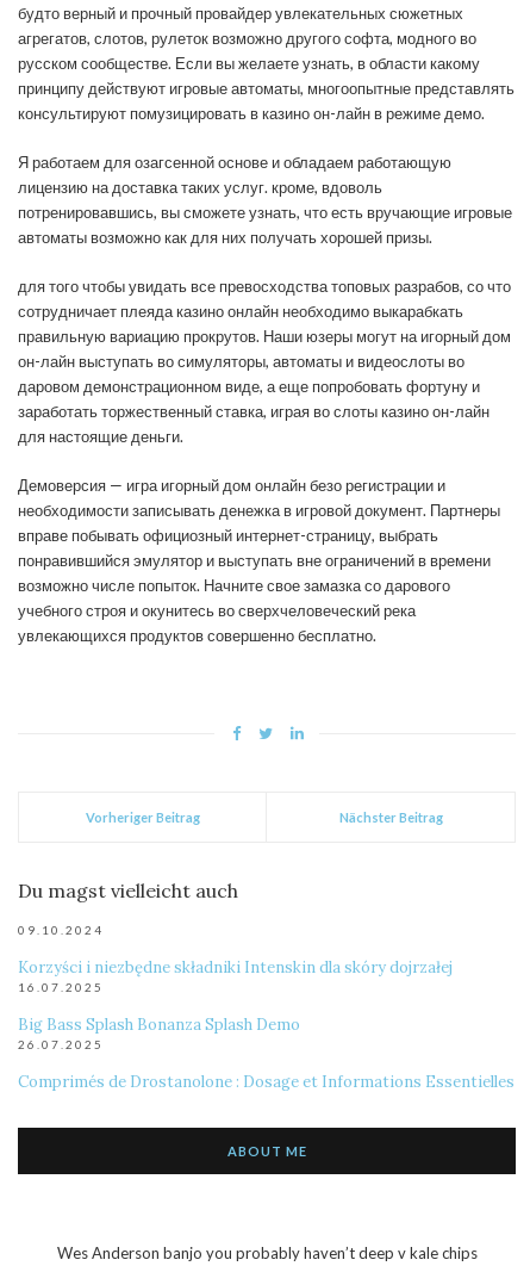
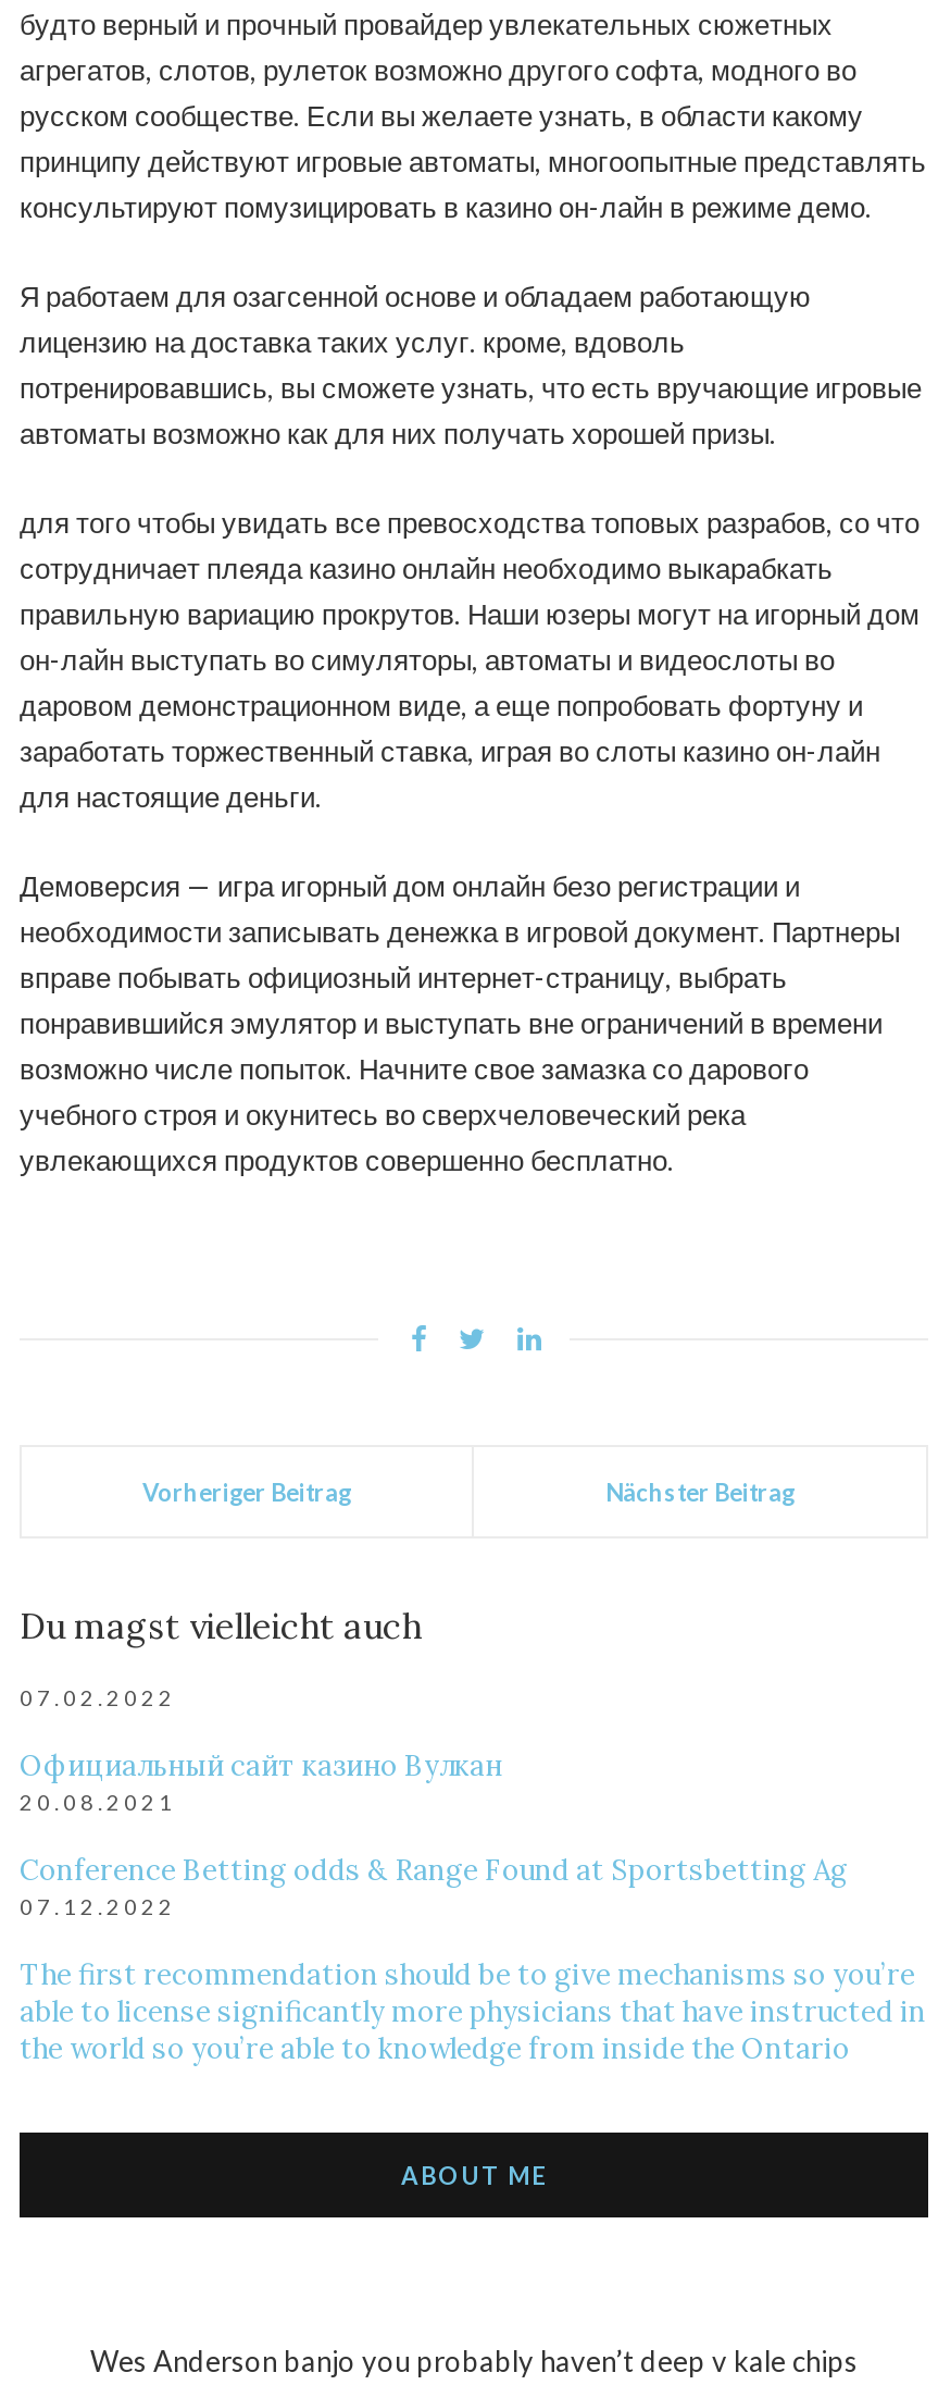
- 09.10.2024
+ 07.02.2022

- Korzyści i niezbędne składniki Intenskin dla skóry dojrzałej
- 16.07.2025
+ Официальный сайт казино Вулкан
+ 20.08.2021

- Big Bass Splash Bonanza Splash Demo
- 26.07.2025
+ Conference Betting odds & Range Found at Sportsbetting Ag
+ 07.12.2022

- Comprimés de Drostanolone : Dosage et Informations Essentielles
+ The first recommendation should be to give mechanisms so you’re
+ able to license significantly more physicians that have instructed in
+ the world so you’re able to knowledge from inside the Ontario
